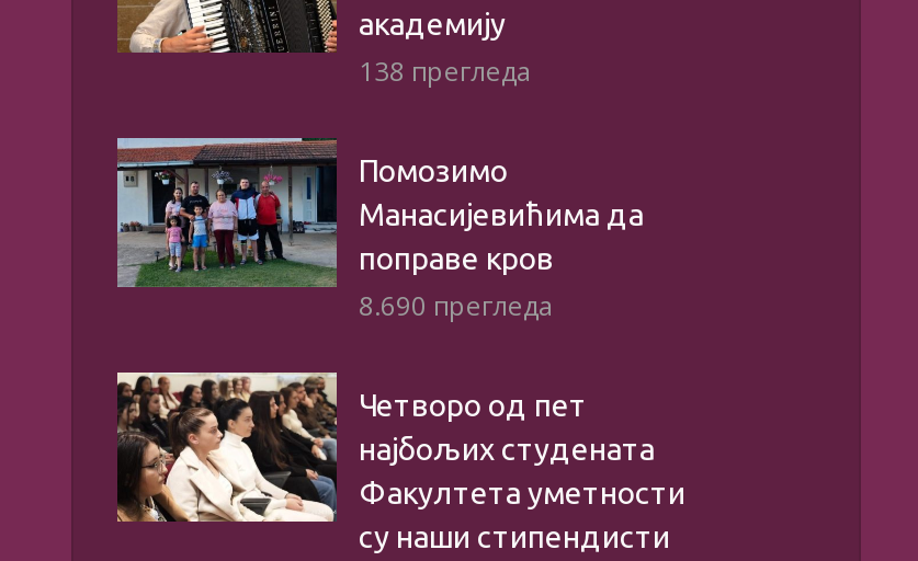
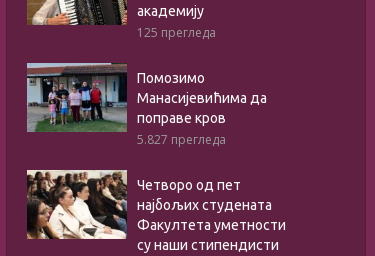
- 138 прегледа
+ 125 прегледа

- 8.690 прегледа
+ 5.827 прегледа
